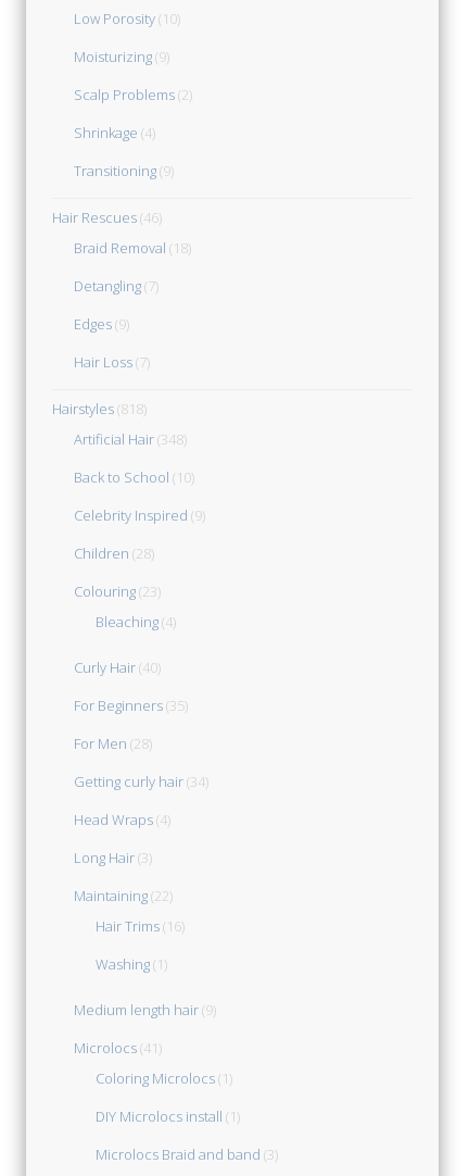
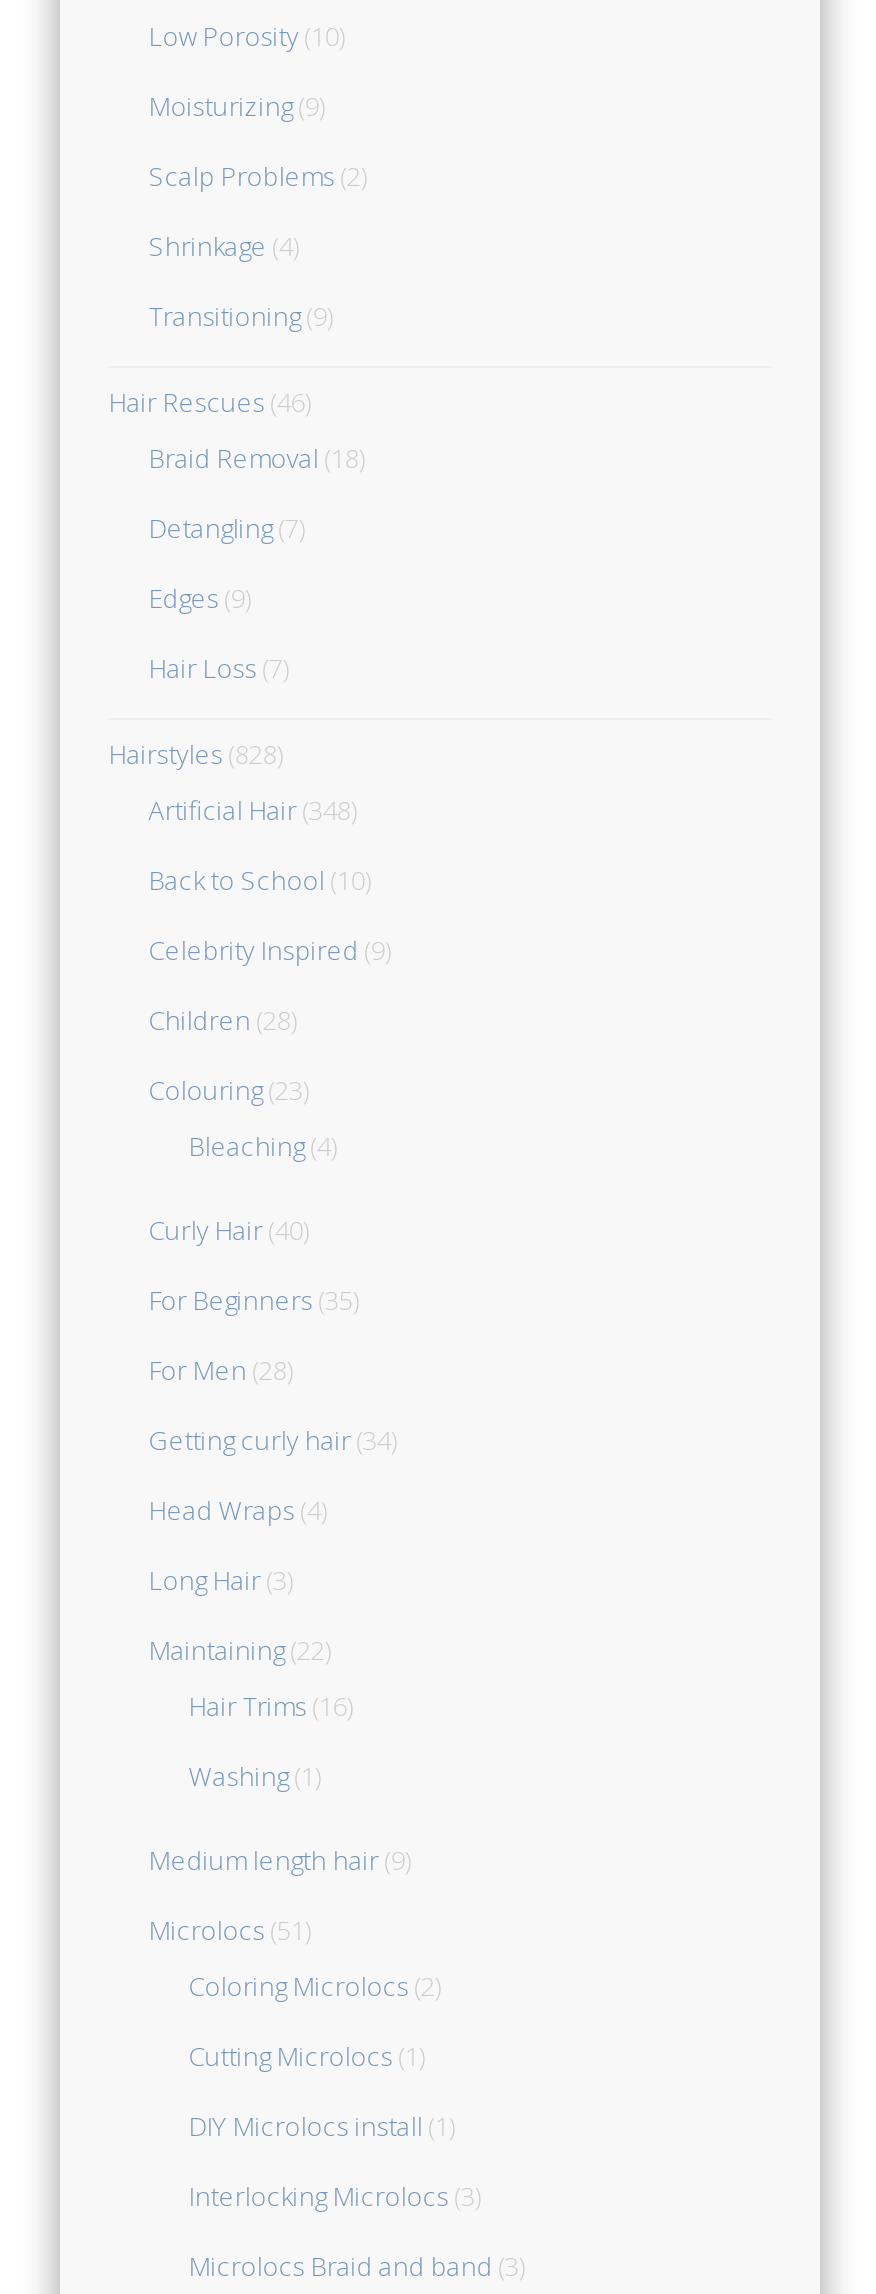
- Hairstyles (818)
+ Hairstyles (828)

- Microlocs(41)
- Coloring Microlocs(1)
+ Microlocs (51)
+ Coloring Microlocs (2)
+ Cutting Microlocs (1)

+ Interlocking Microlocs (3)
